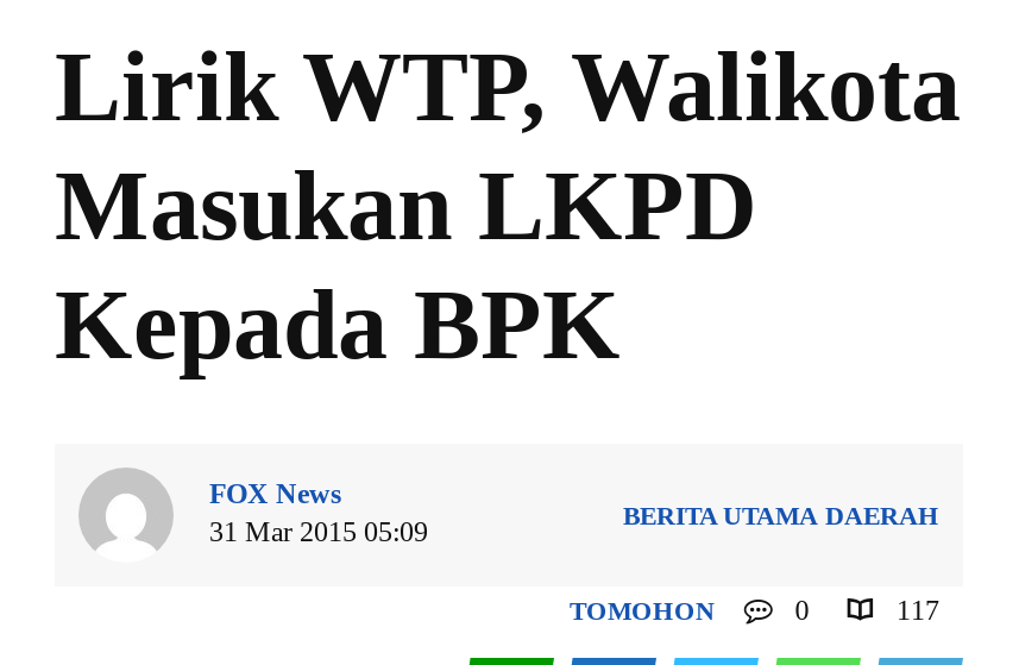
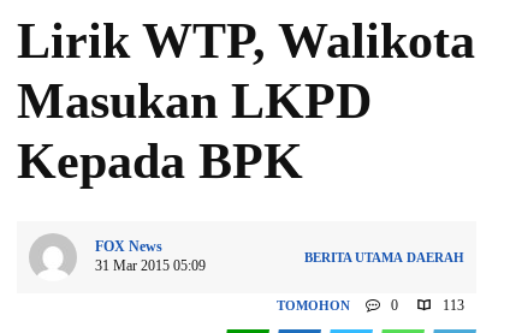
- 117
+ 113
